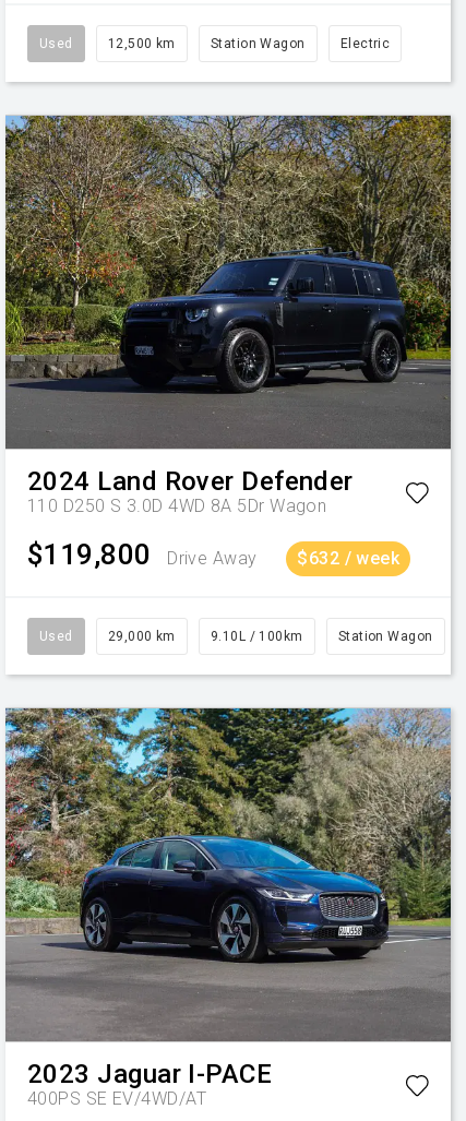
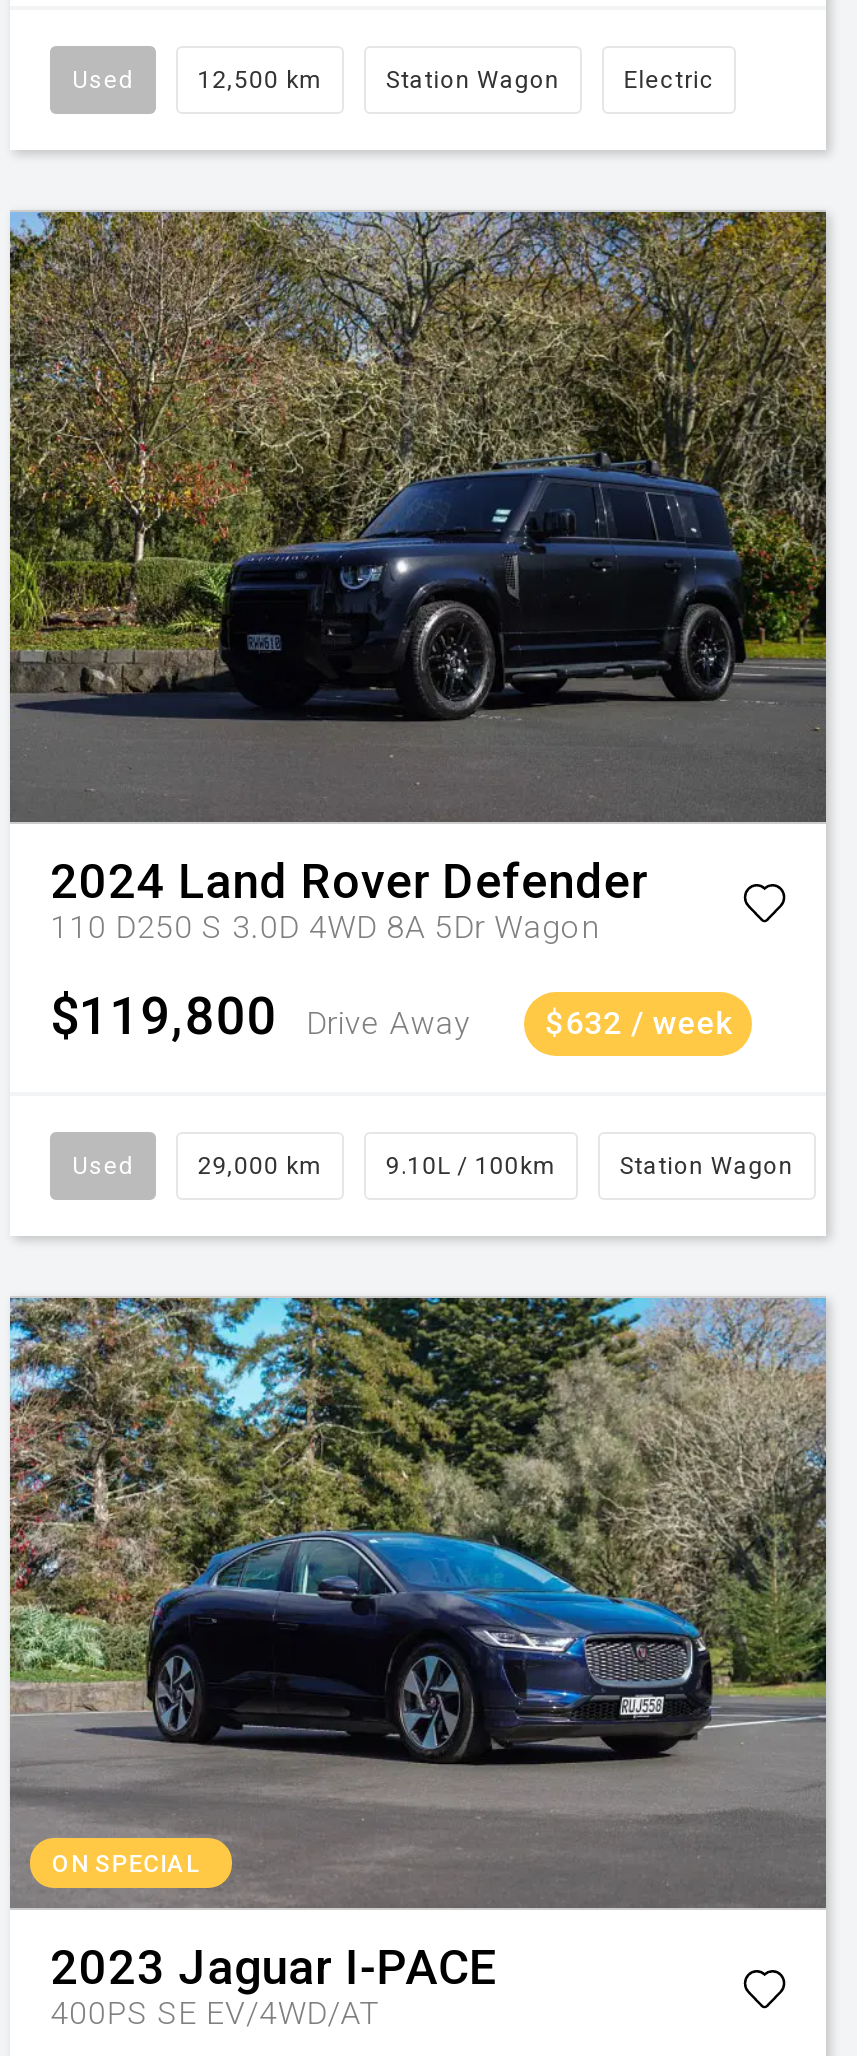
+ ON SPECIAL
